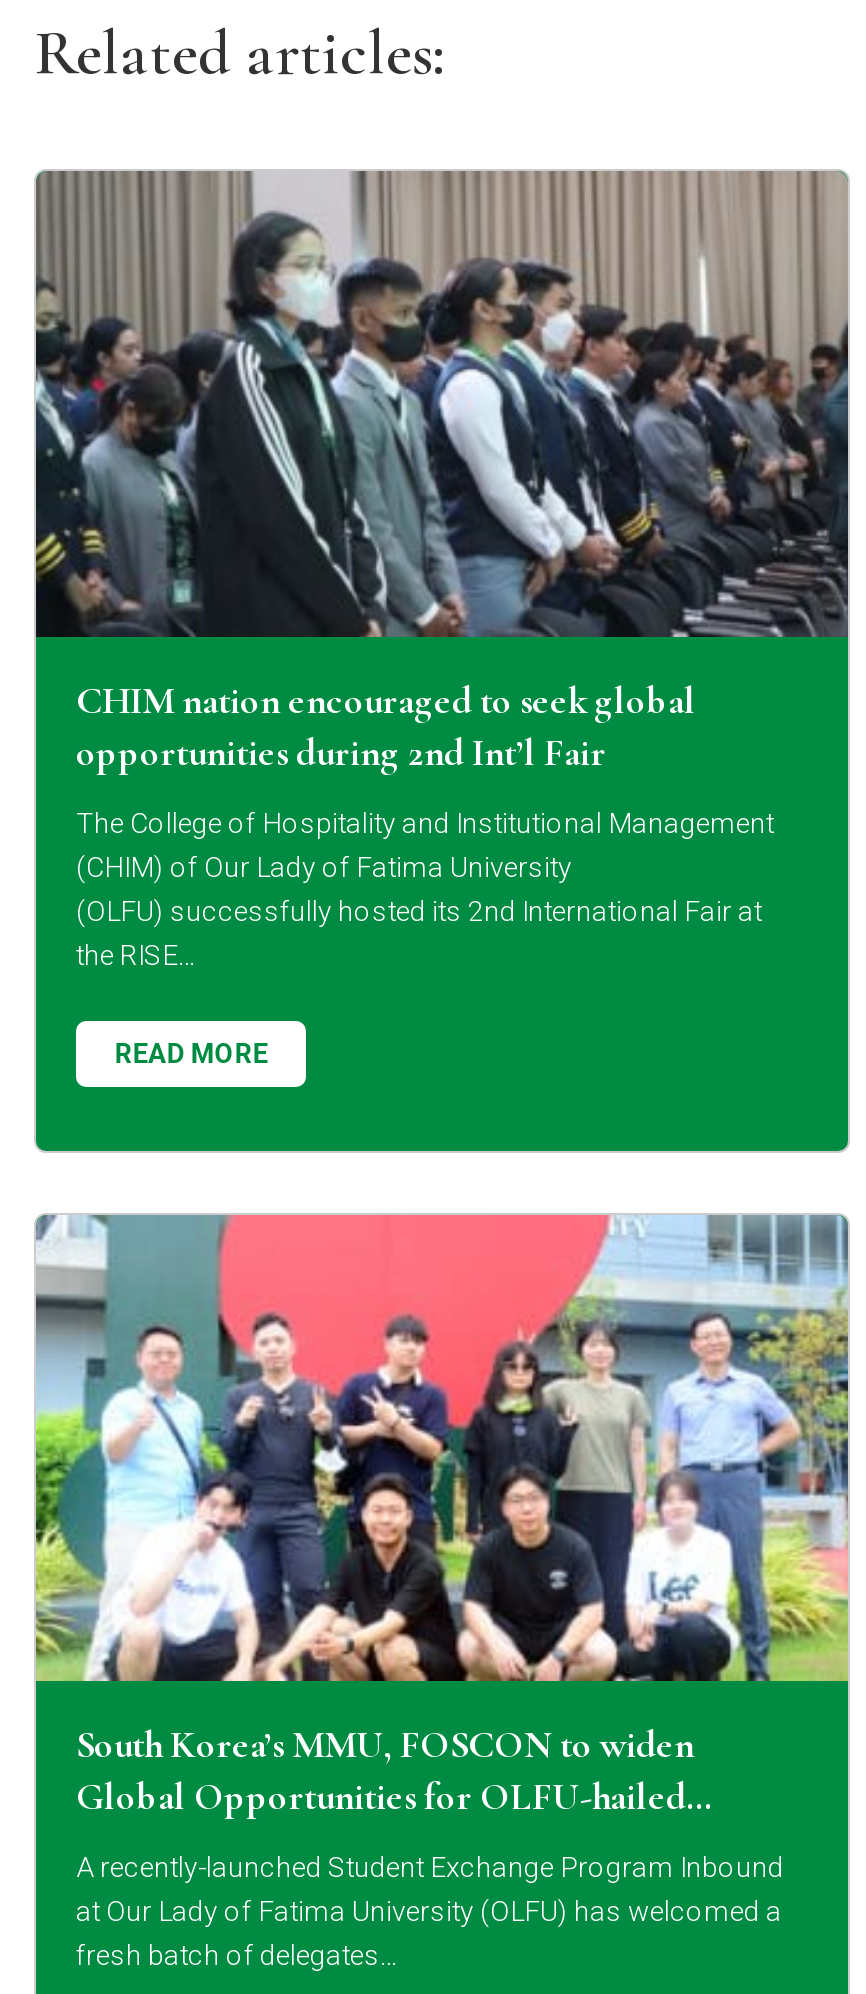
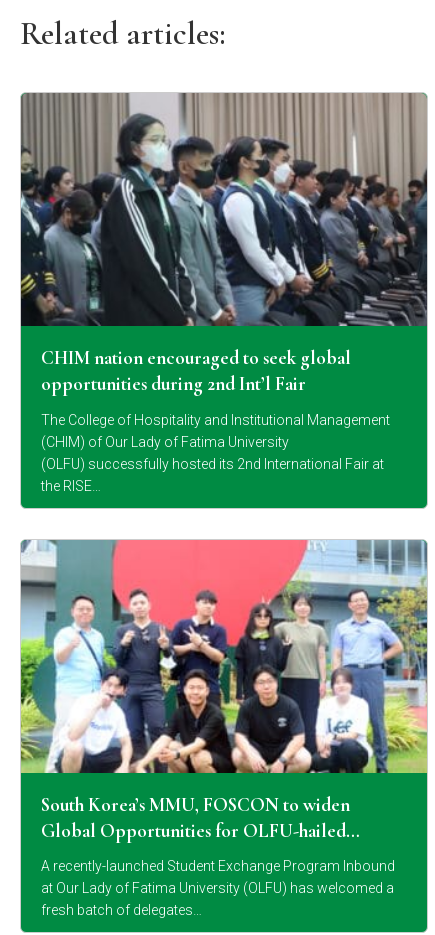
- READ MORE
